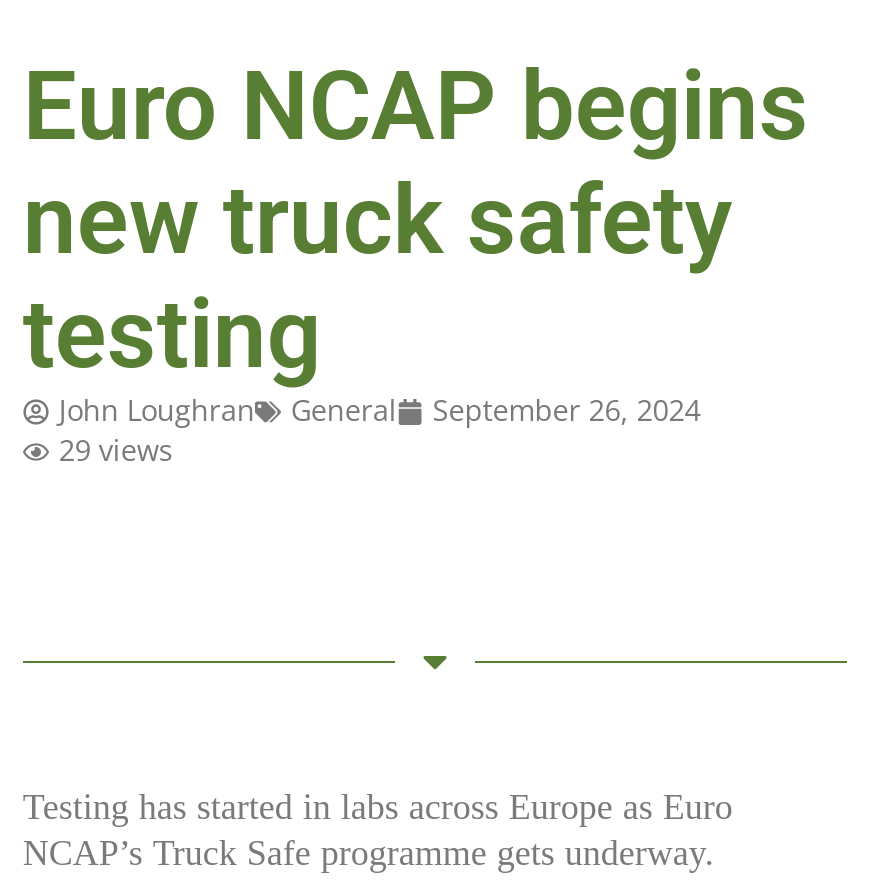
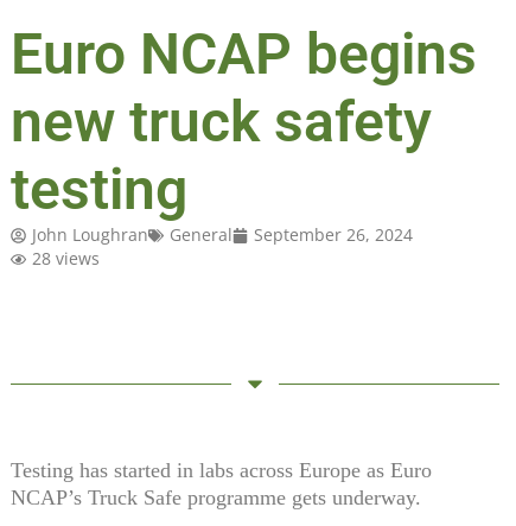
- 29 views
+ 28 views
